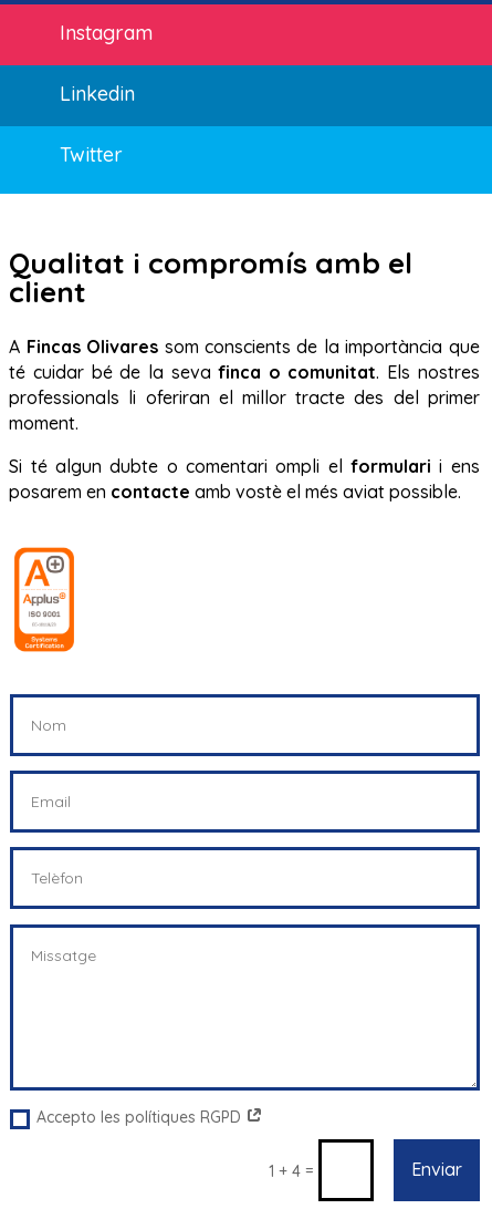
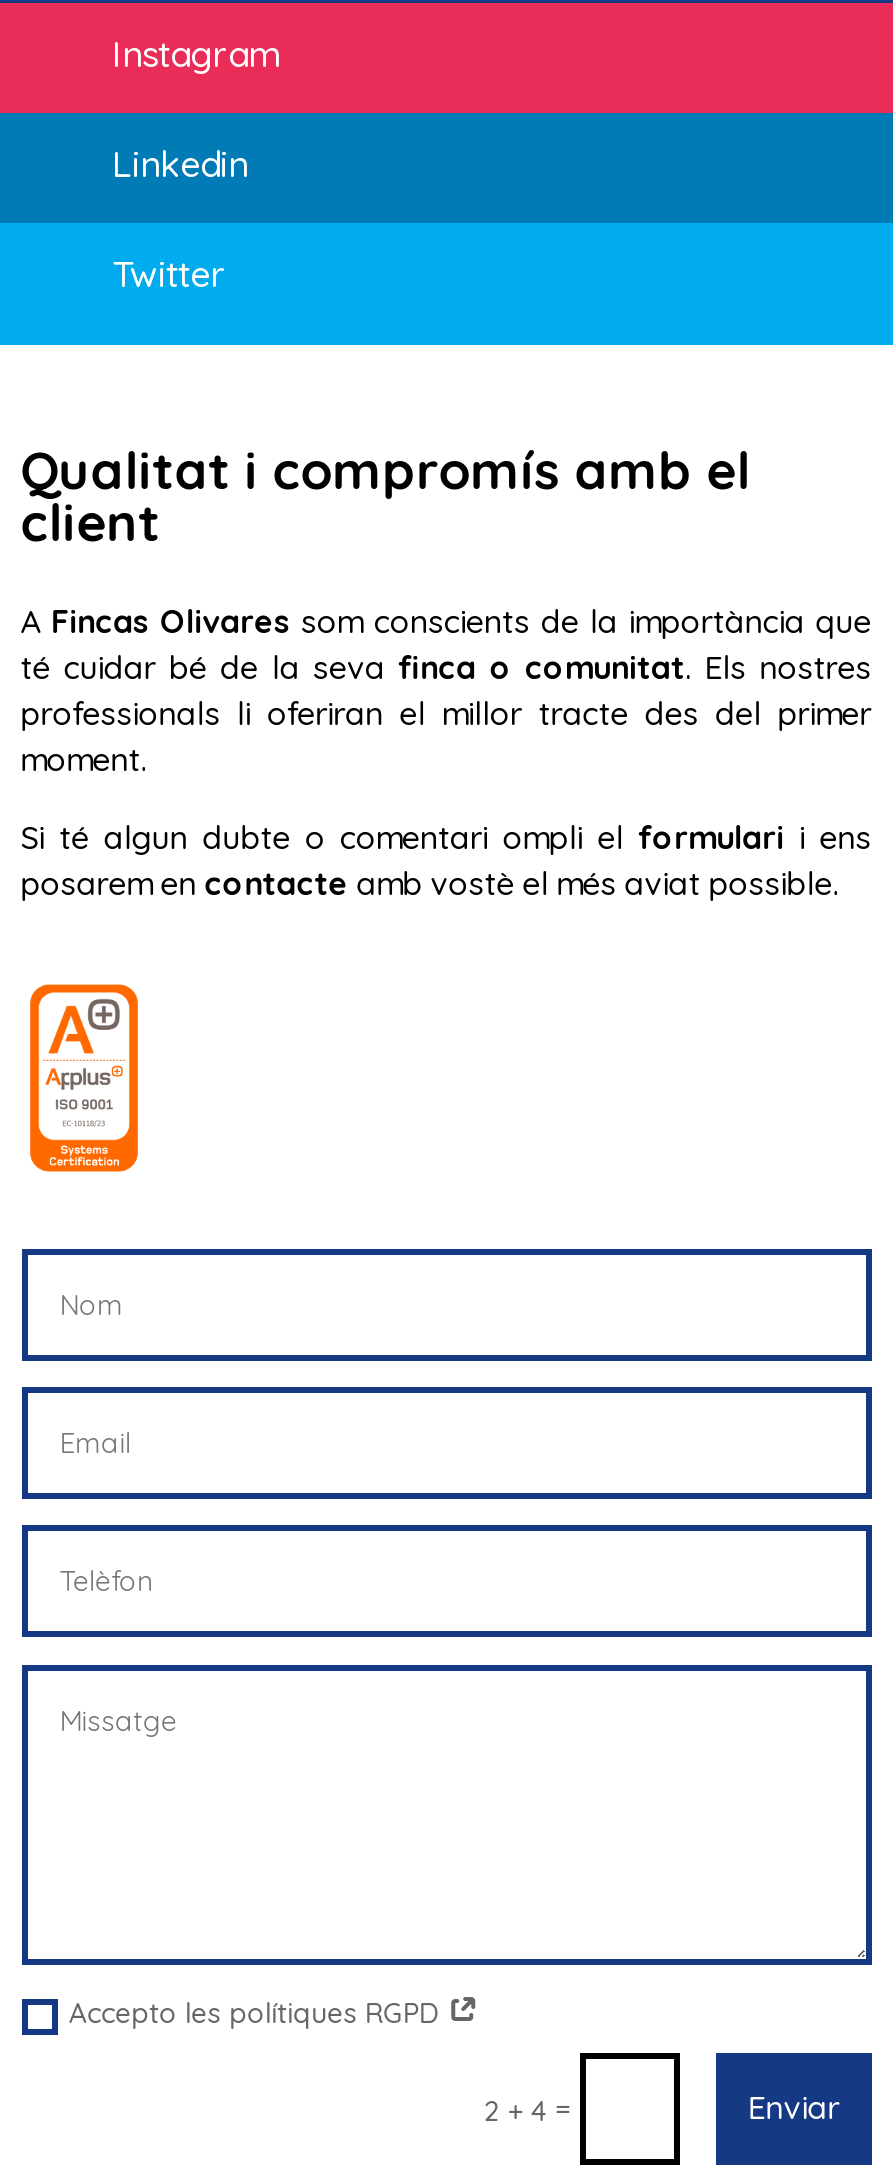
- 1 + 4 =
+ 2 + 4 =
